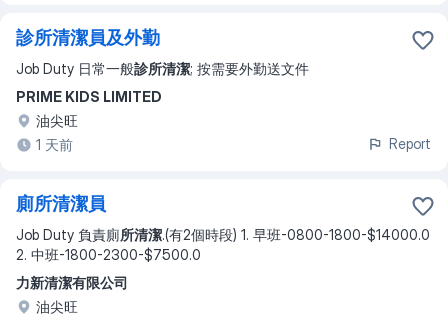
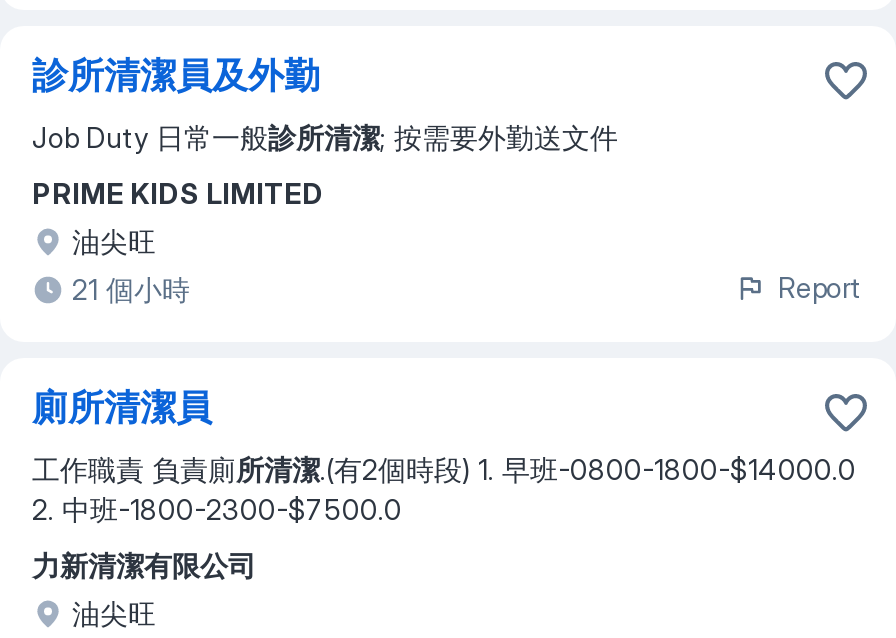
- 1 天前
+ 21 個小時

- Job Duty 負責廁所清潔.(有2個時段) 1. 早班-0800-1800-$14000.0
+ 工作職責 負責廁所清潔.(有2個時段) 1. 早班-0800-1800-$14000.0
